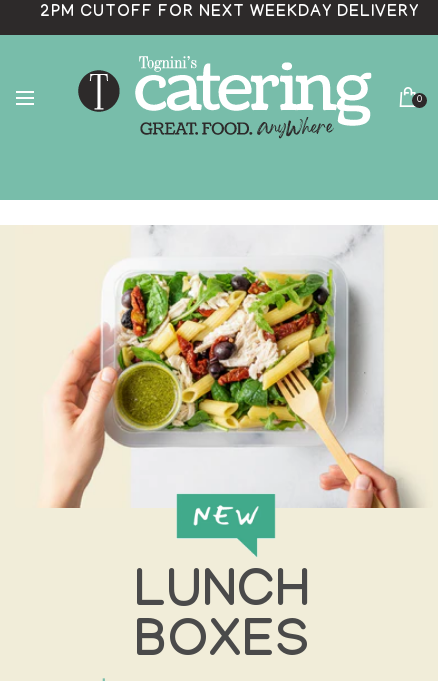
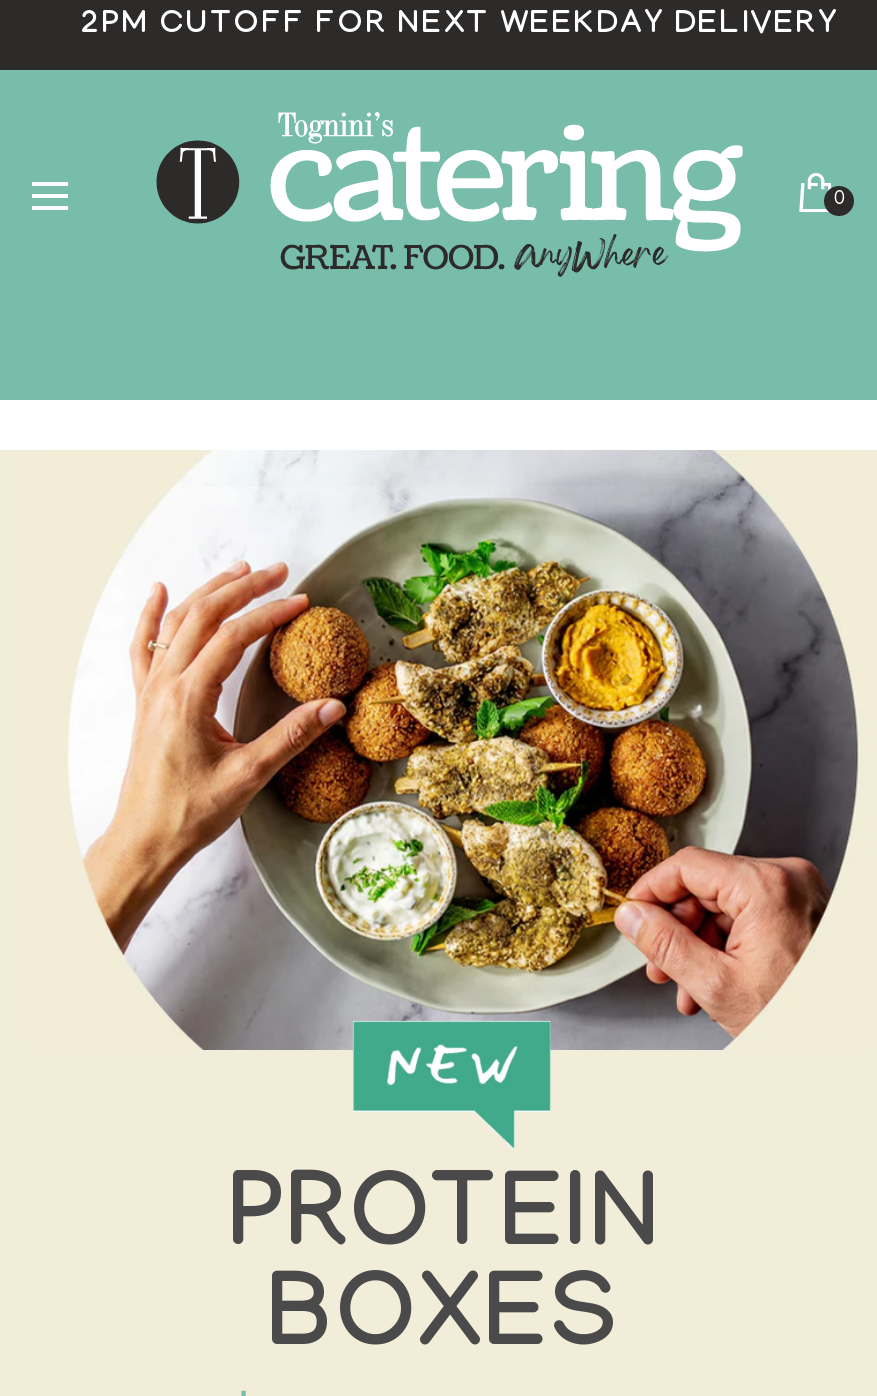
- [image]
+ [image]

- LUNCH
+ PROTEIN
